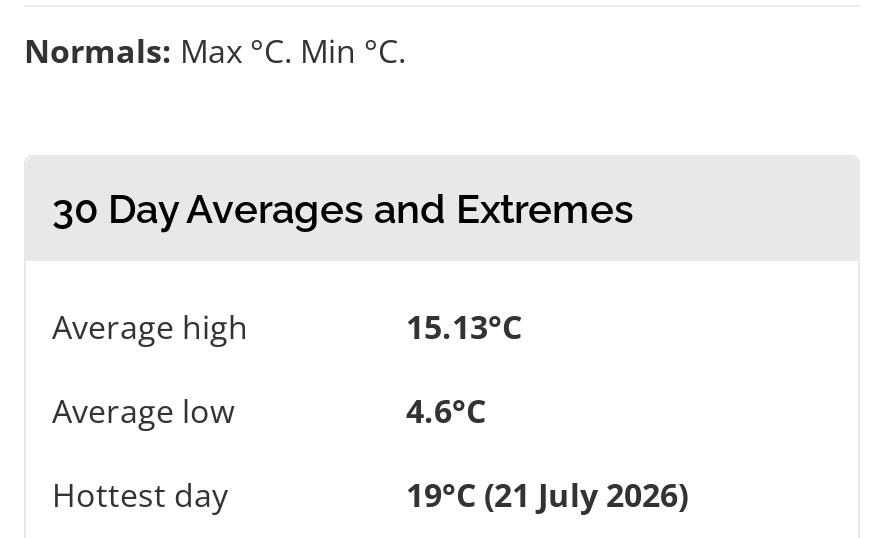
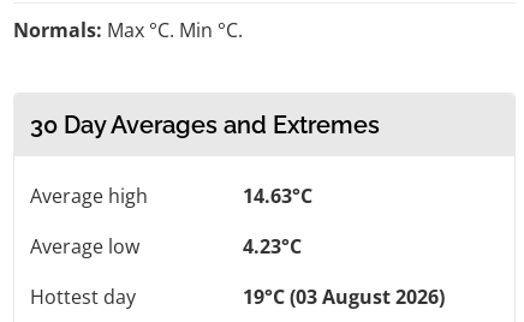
- 15.13°C
+ 14.63°C

- 4.6°C
+ 4.23°C

- 19°C (21 July 2026)
+ 19°C (03 August 2026)
